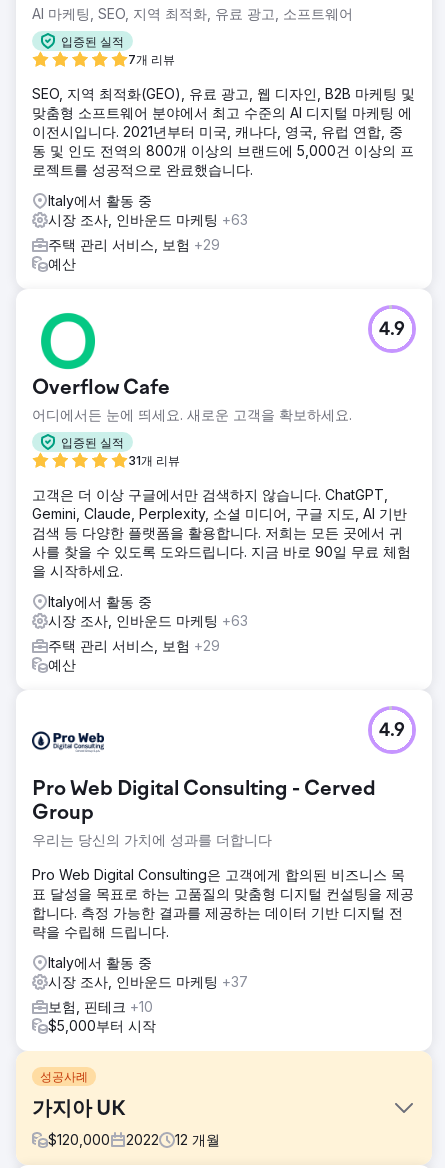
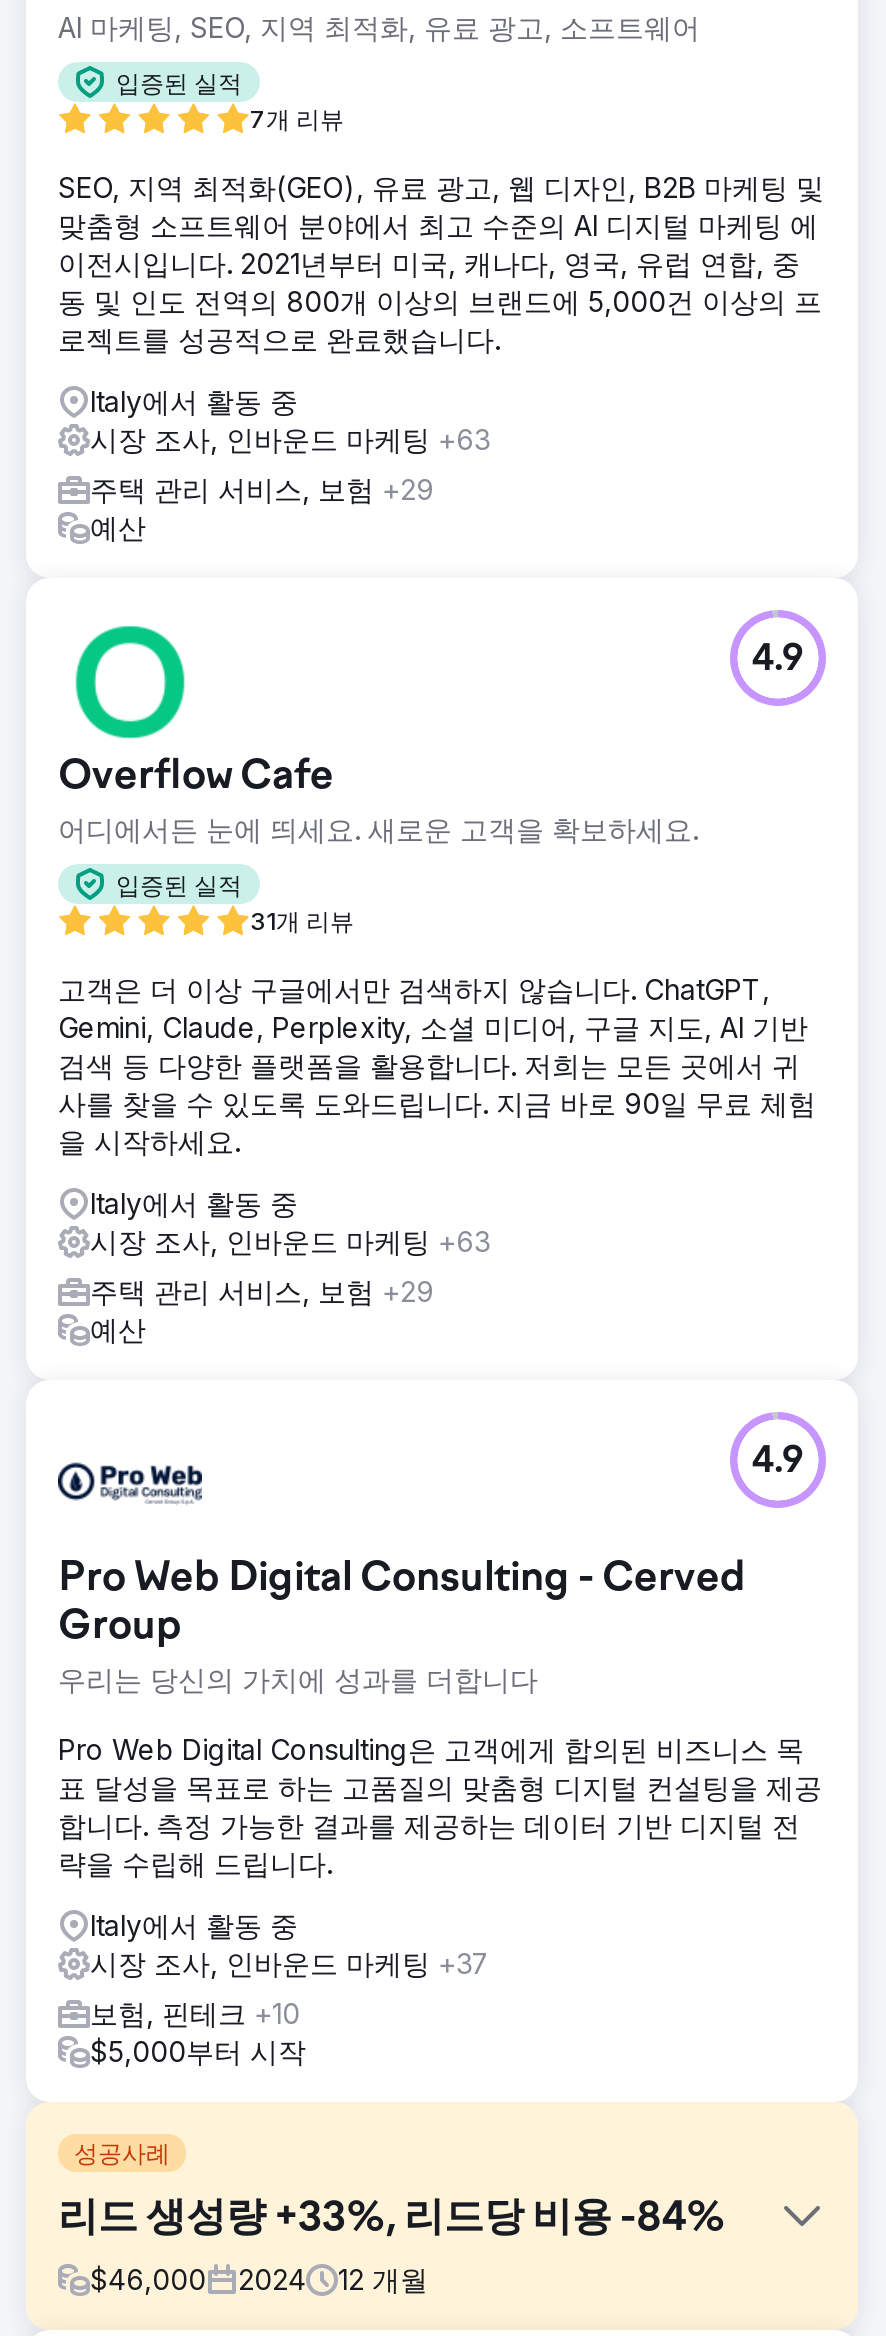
- 가지아 UK
+ 리드 생성량 +33%, 리드당 비용 -84%

- $120,000
- 2022
+ $46,000
+ 2024
